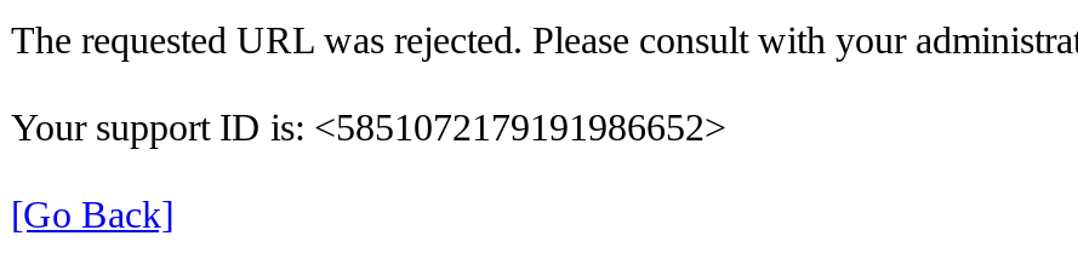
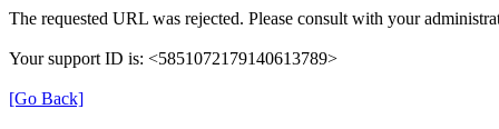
- Your support ID is: <5851072179191986652>
+ Your support ID is: <5851072179140613789>
